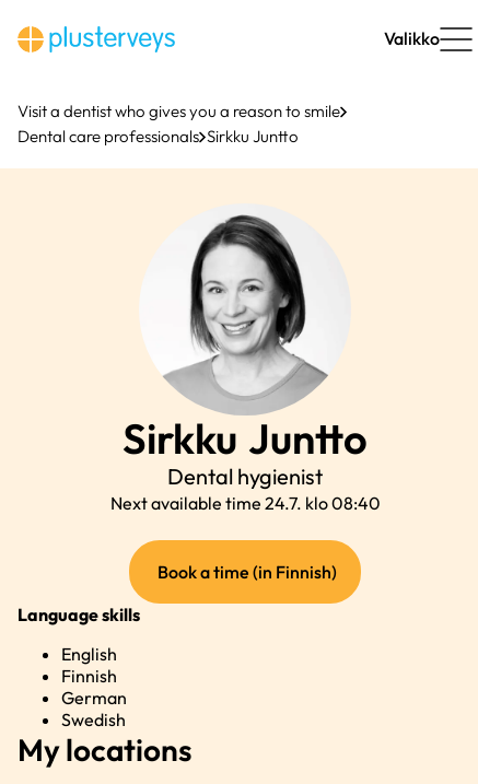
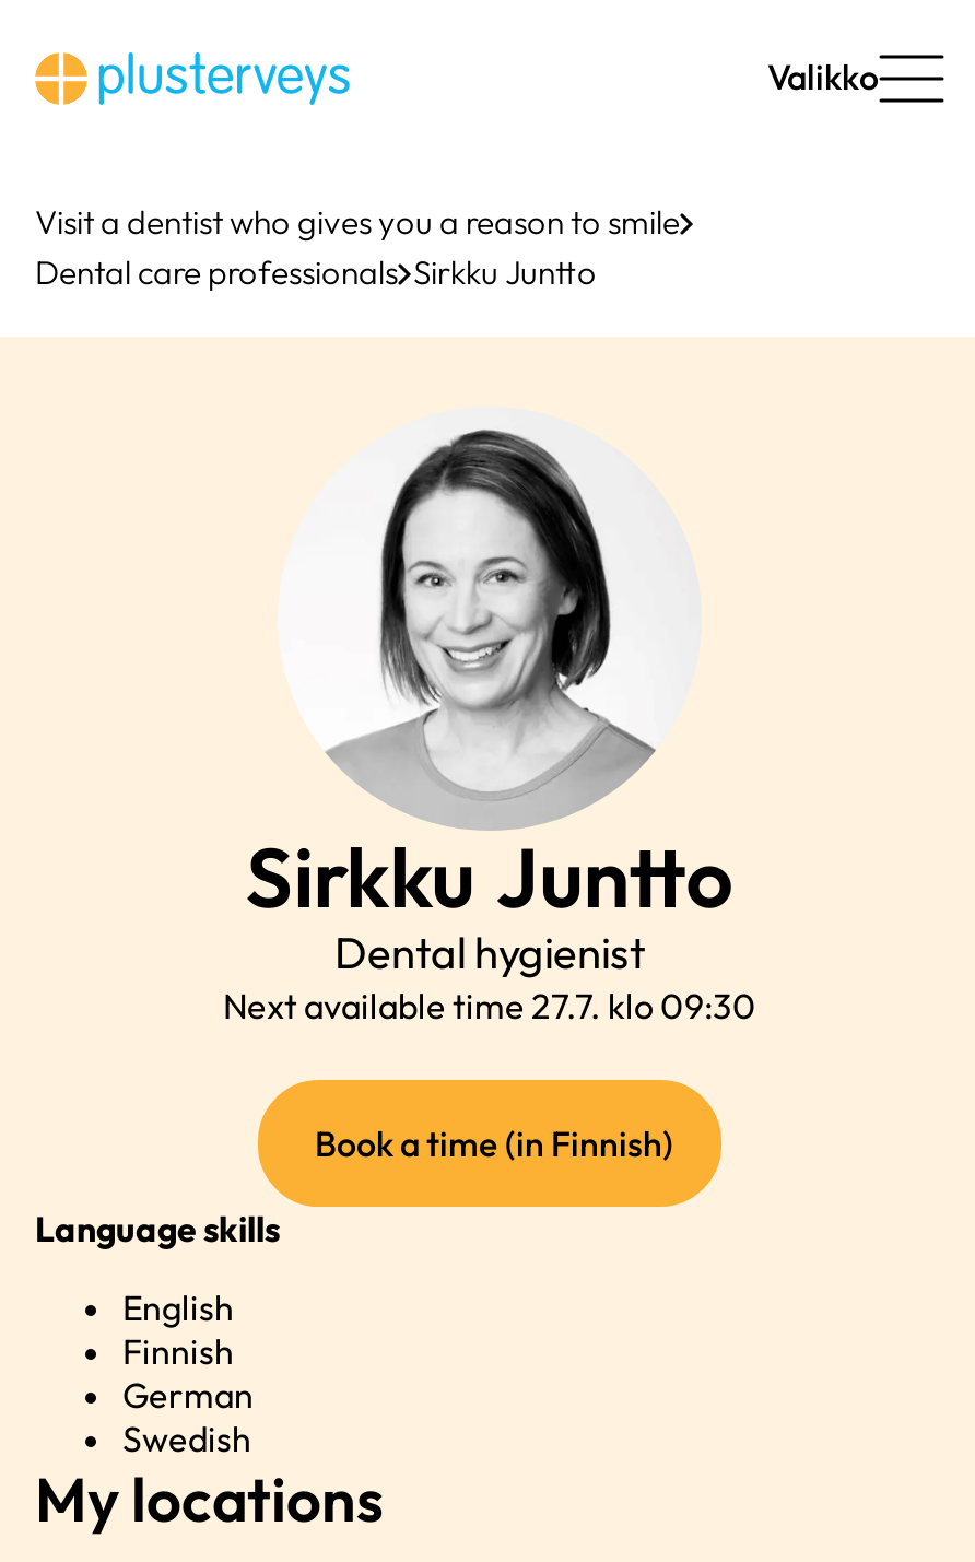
- Next available time 24.7. klo 08:40
+ Next available time 27.7. klo 09:30
